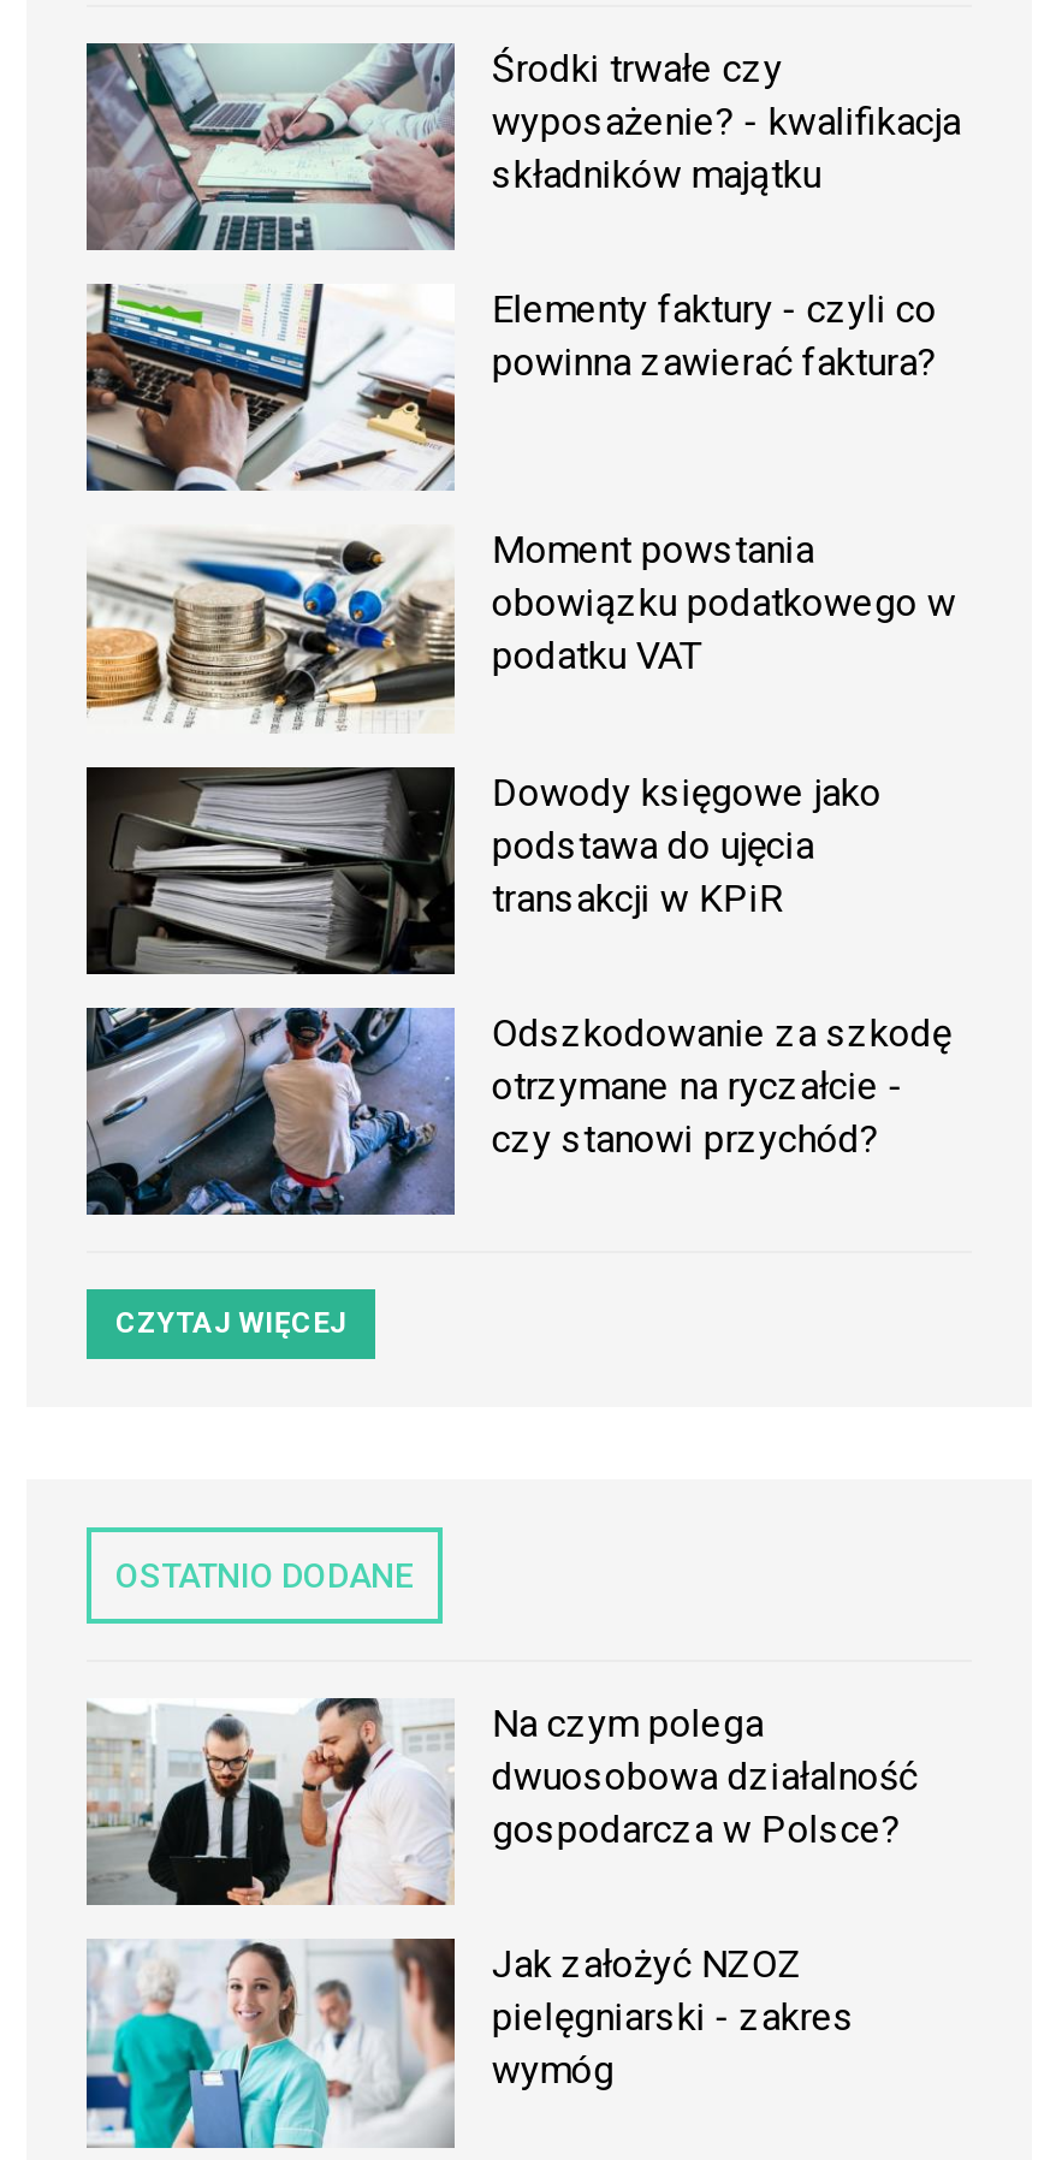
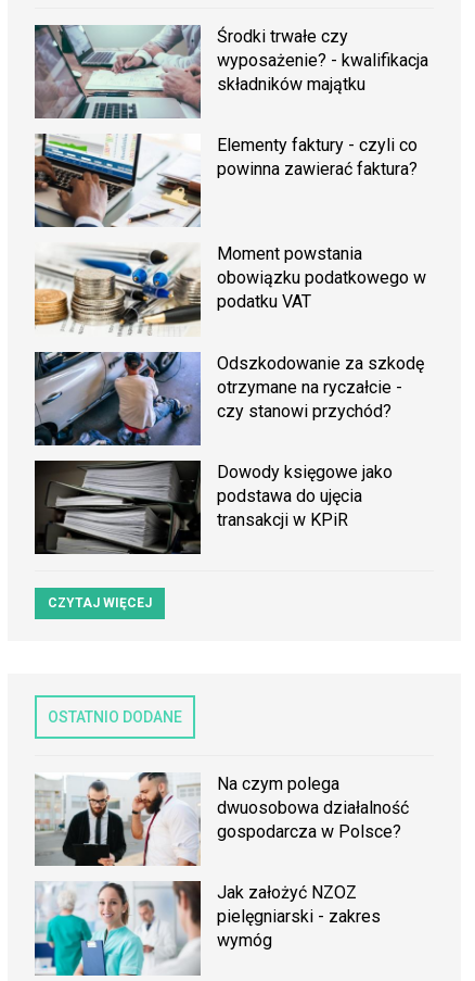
moved down: [image] | Dowody księgowe jako | podstawa do ujęcia | transakcji w KPiR

moved up: [image] | Odszkodowanie za szkodę | otrzymane na ryczałcie - | czy stanowi przychód?
